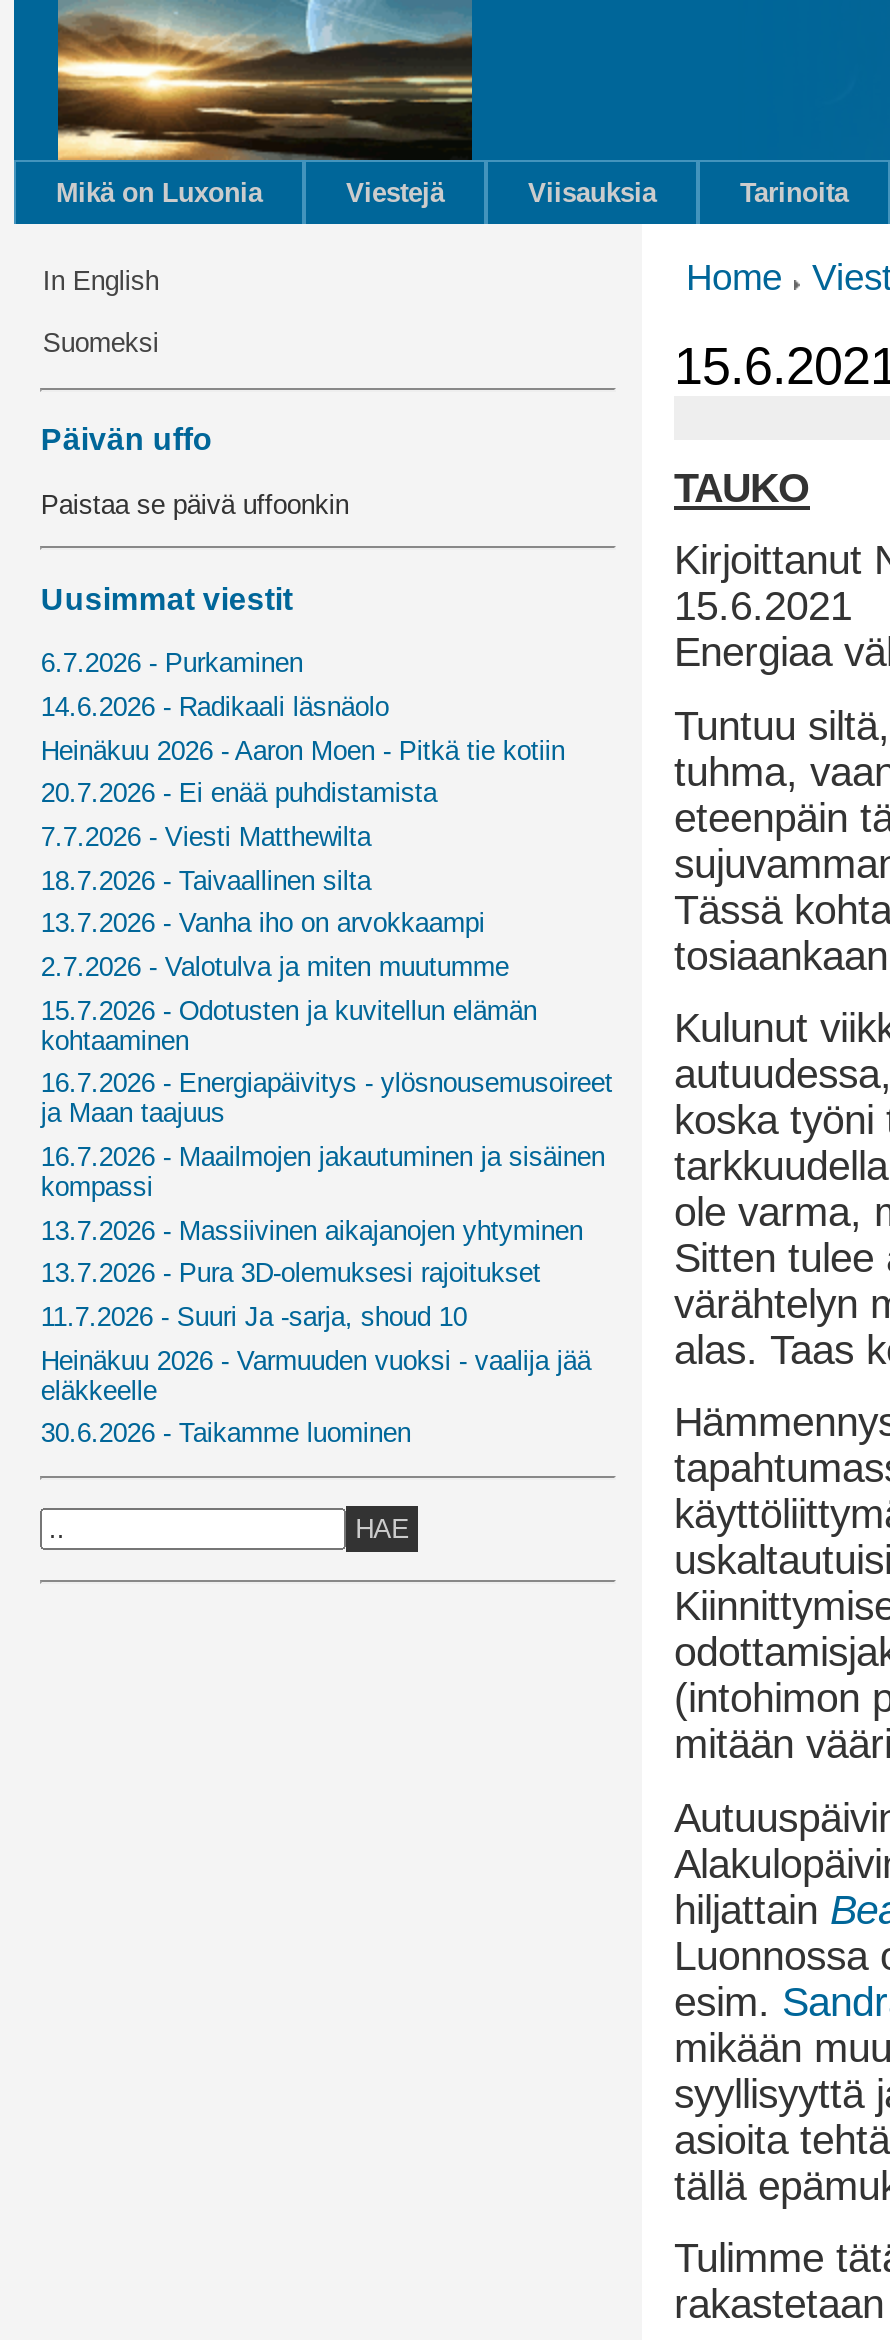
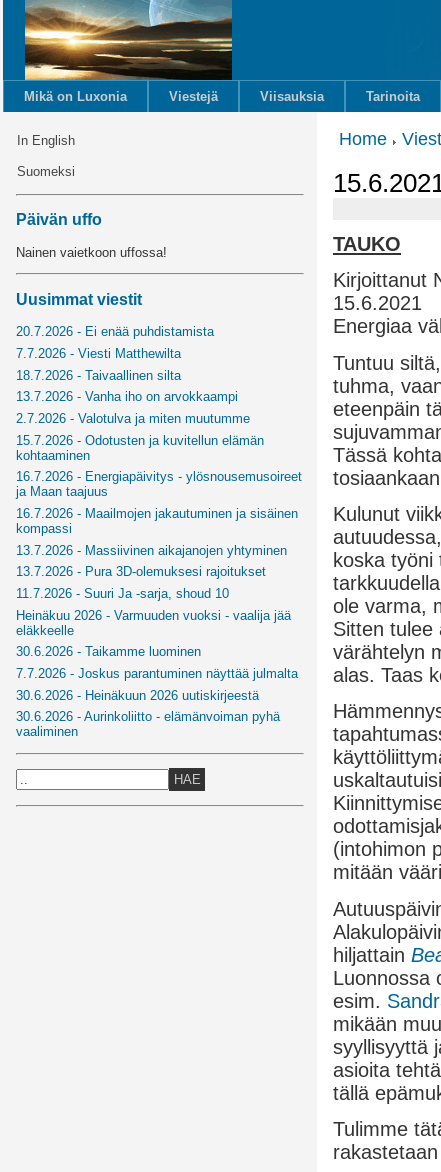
- Paistaa se päivä uffoonkin
+ Nainen vaietkoon uffossa!

- 6.7.2026 - Purkaminen
- 14.6.2026 - Radikaali läsnäolo
- Heinäkuu 2026 - Aaron Moen - Pitkä tie kotiin

moved up: 20.7.2026 - Ei enää puhdistamista | 7.7.2026 - Viesti Matthewilta | 18.7.2026 - Taivaallinen silta | ... | eläkkeelle | 30.6.2026 - Taikamme luominen

+ 7.7.2026 - Joskus parantuminen näyttää julmalta
+ 30.6.2026 - Heinäkuun 2026 uutiskirjeestä
+ 30.6.2026 - Aurinkoliitto - elämänvoiman pyhä
+ vaaliminen
